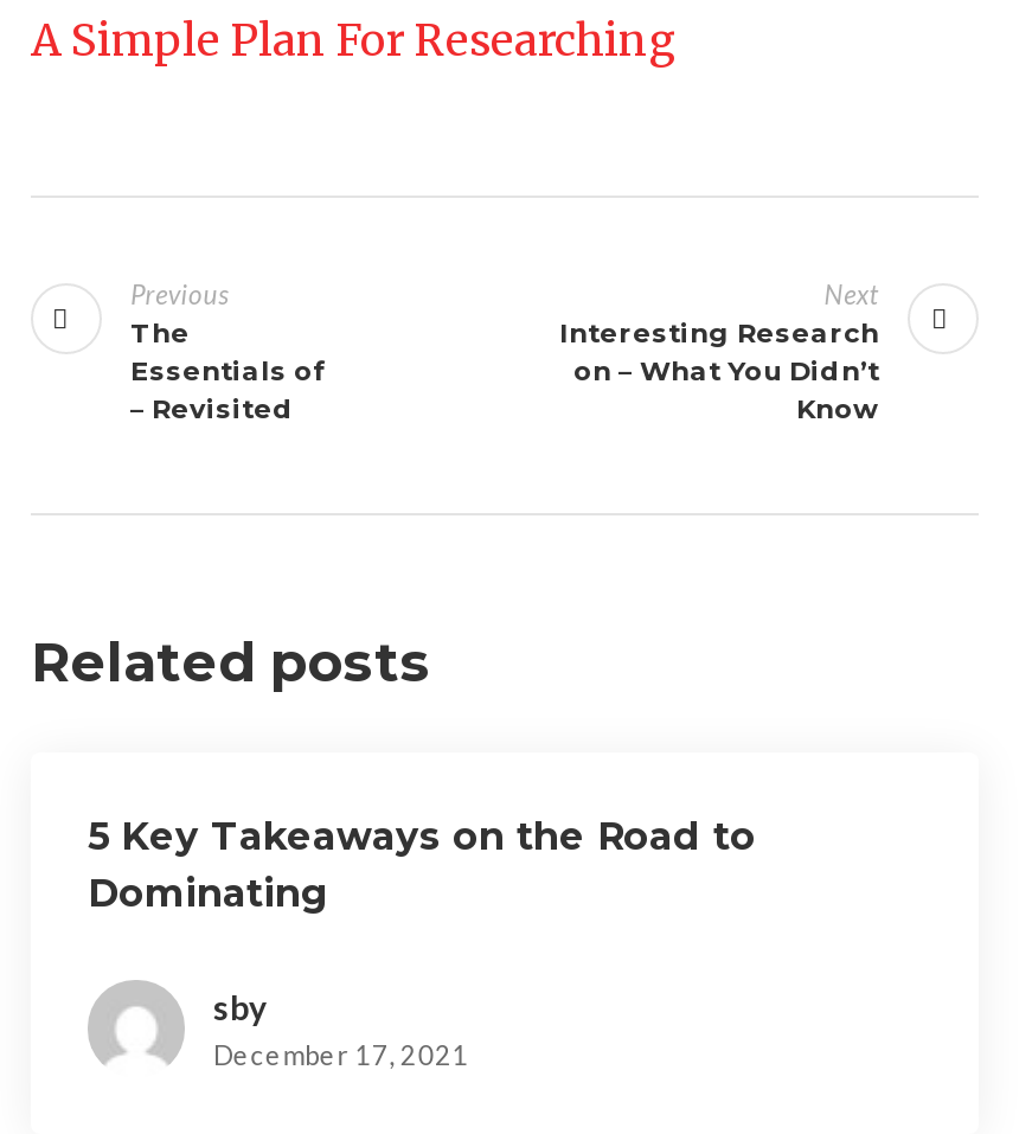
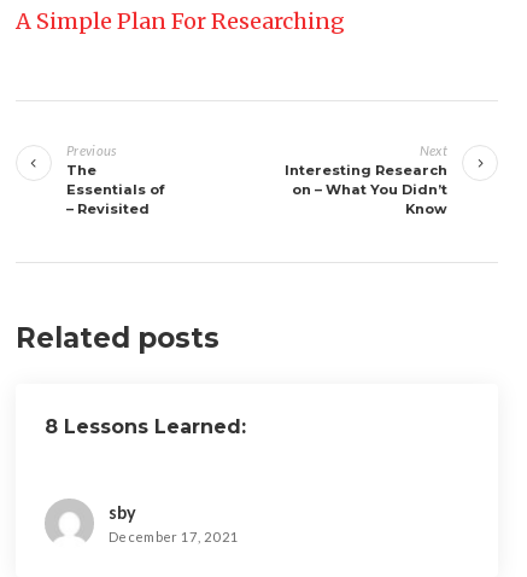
- 5 Key Takeaways on the Road to
- Dominating
+ 8 Lessons Learned:
